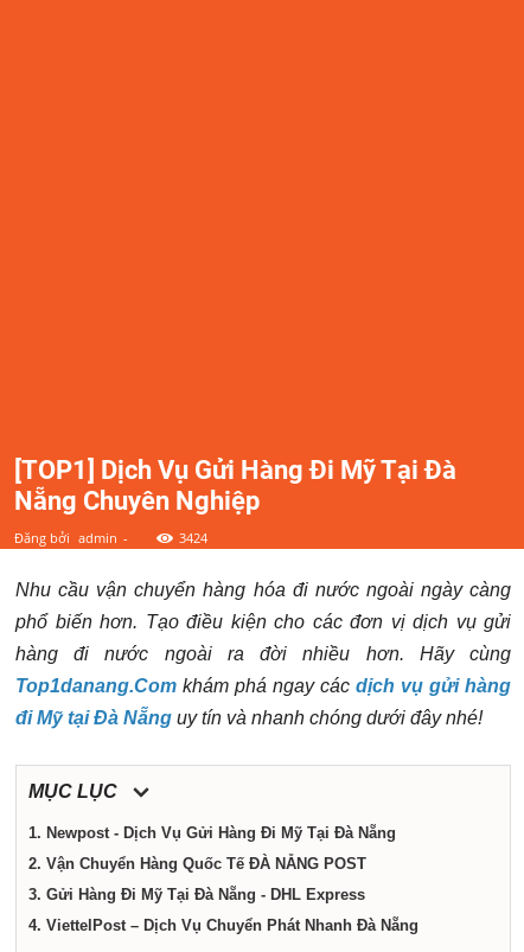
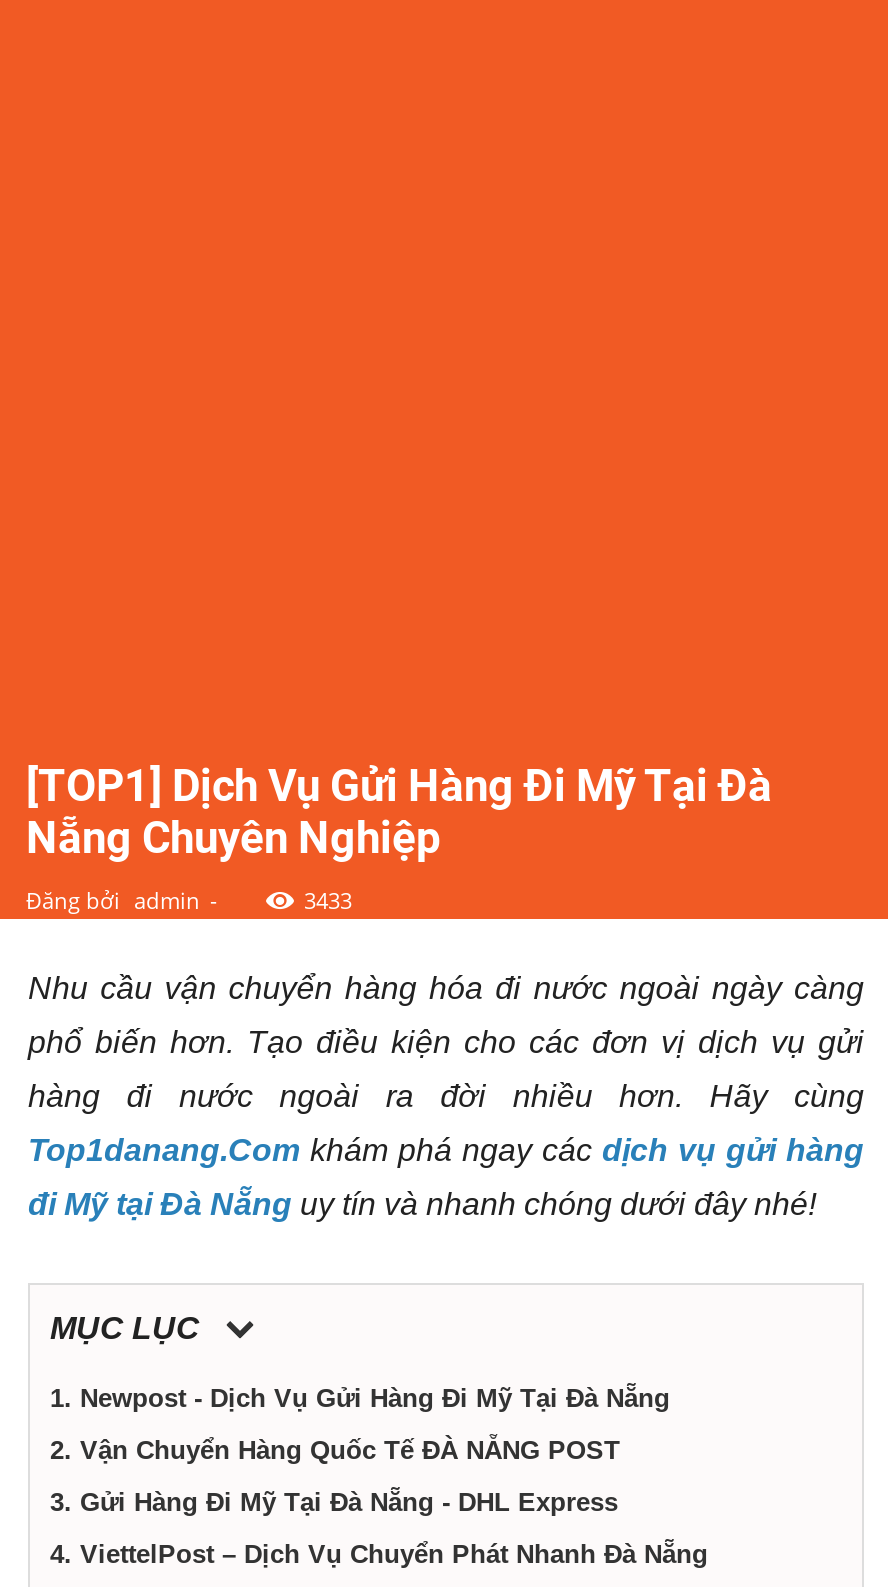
- 3424
+ 3433
